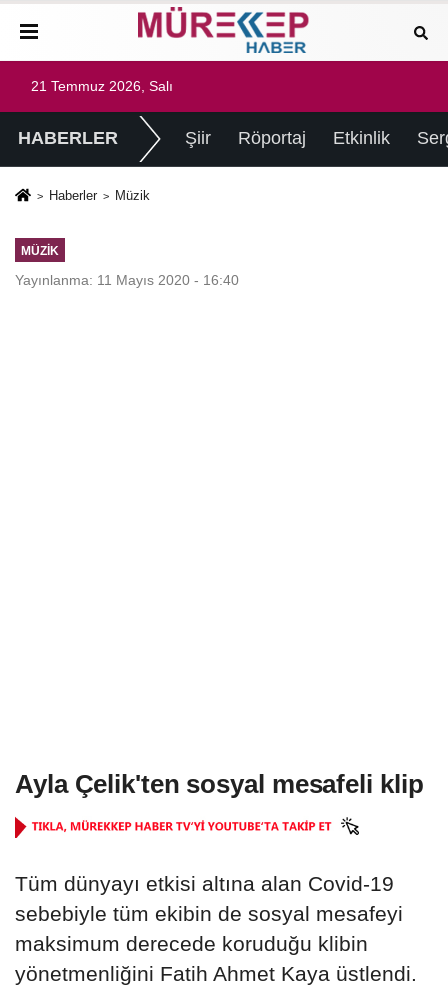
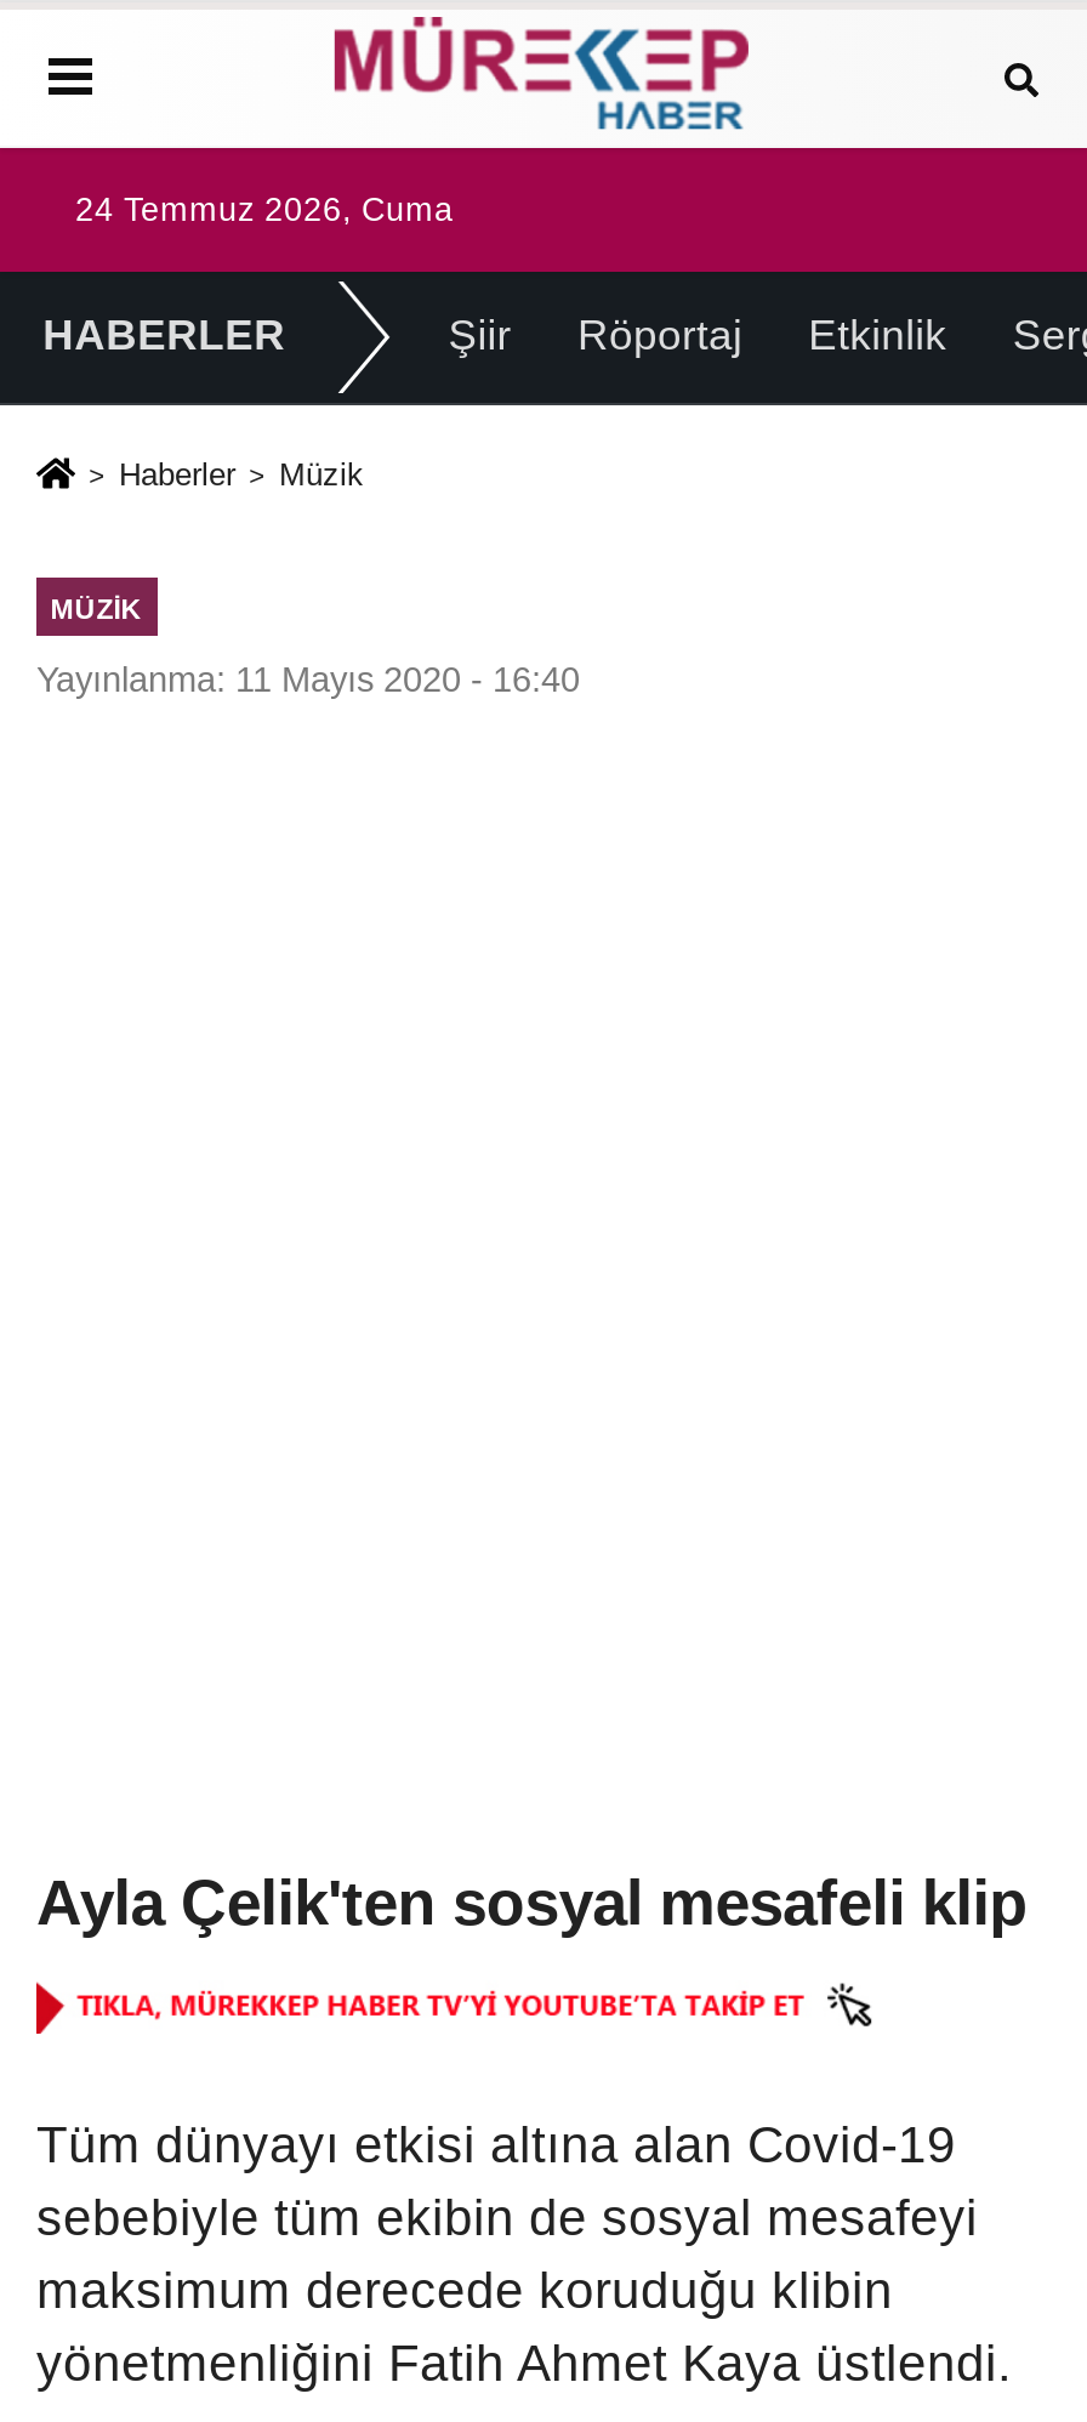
- 21 Temmuz 2026, Salı
+ 24 Temmuz 2026, Cuma
